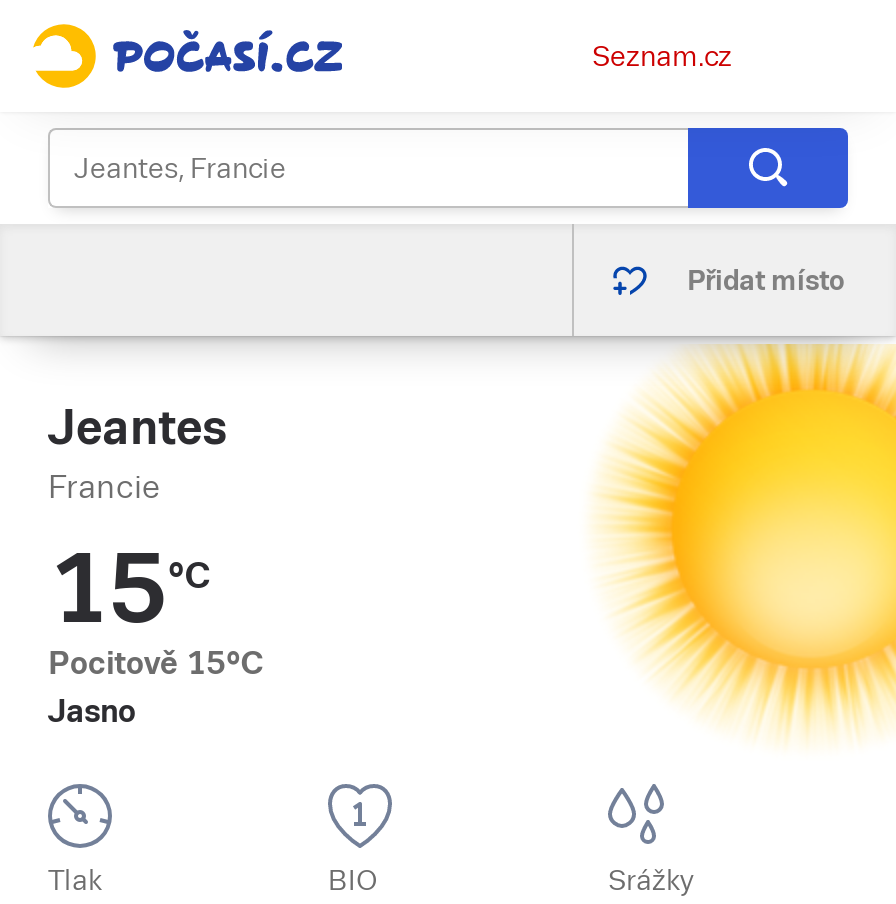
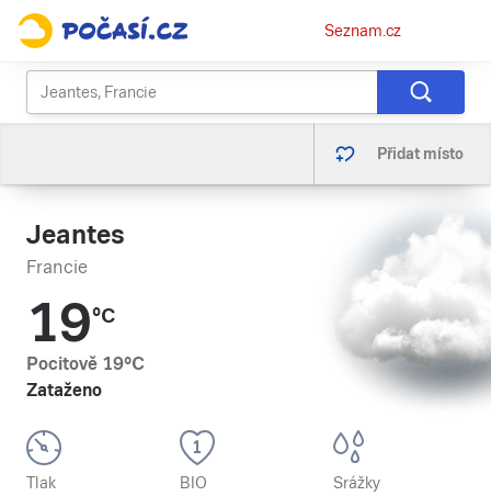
- [image]
+ [image]

- 15°C
- Pocitově 15°C
- Jasno
+ 19°C
+ Pocitově 19°C
+ Zataženo
